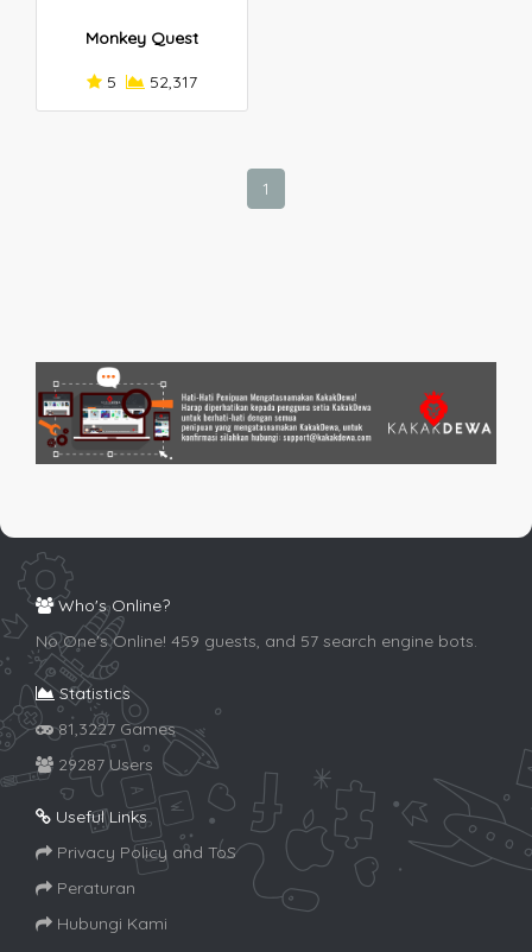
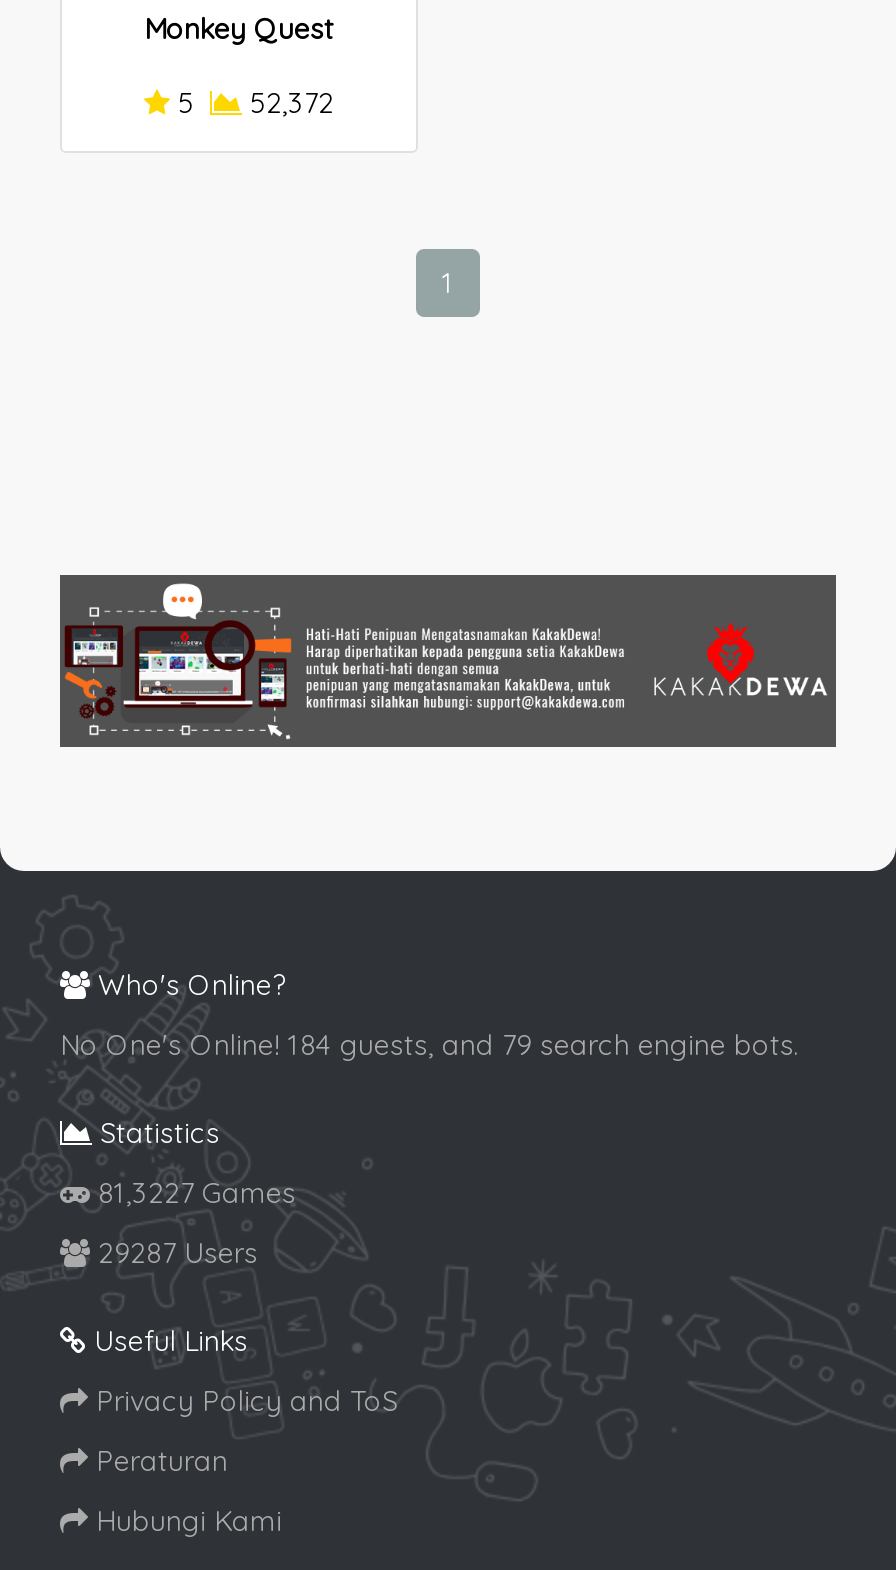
- 5 52,317
+ 5 52,372

- No One's Online! 459 guests, and 57 search engine bots.
+ No One's Online! 184 guests, and 79 search engine bots.
